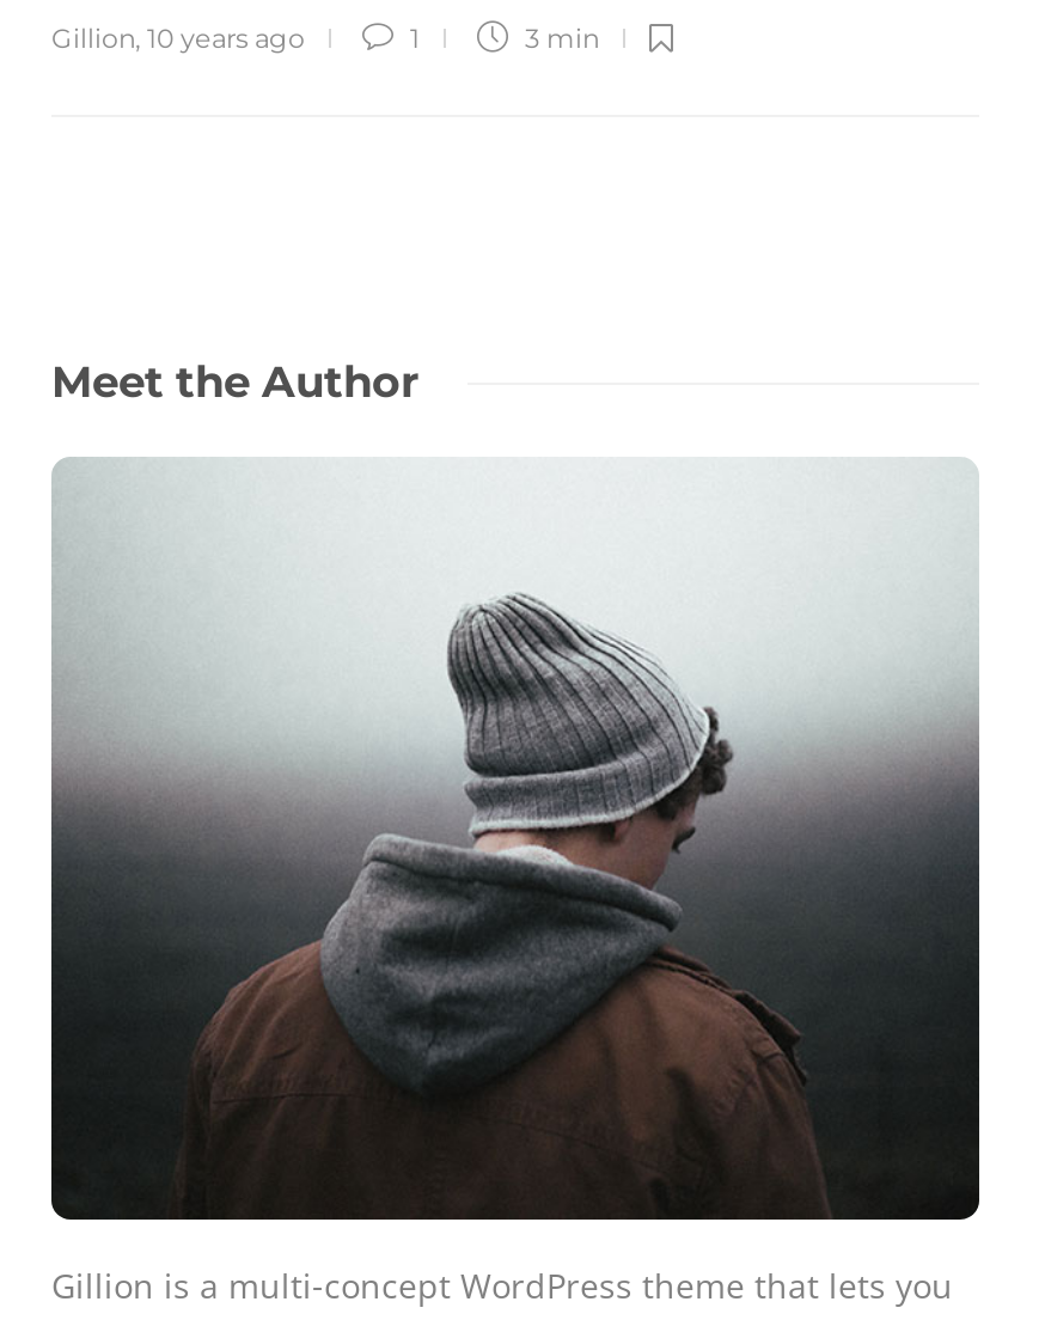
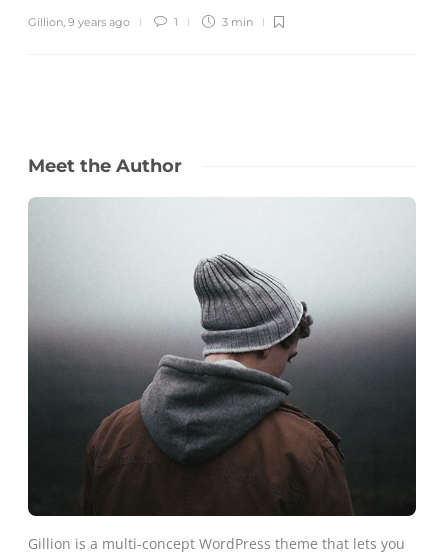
- Gillion, 10 years ago
+ Gillion, 9 years ago
